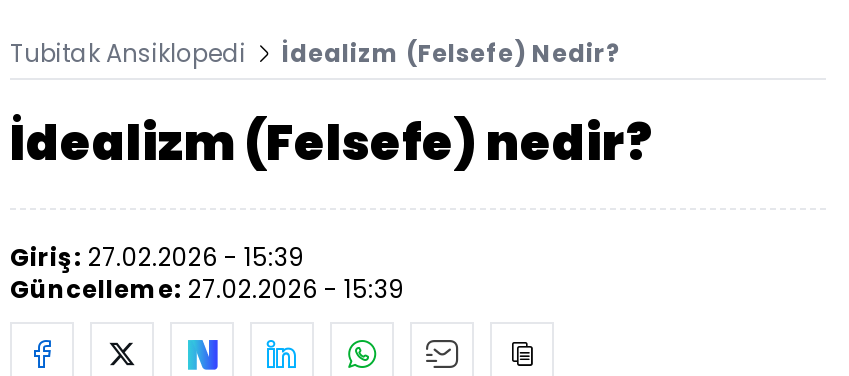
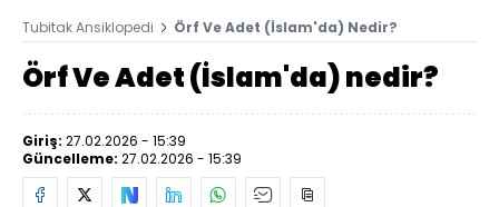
- İdealizm (Felsefe) Nedir?
+ Örf Ve Adet (İslam'da) Nedir?

- İdealizm (Felsefe) nedir?
+ Örf Ve Adet (İslam'da) nedir?
